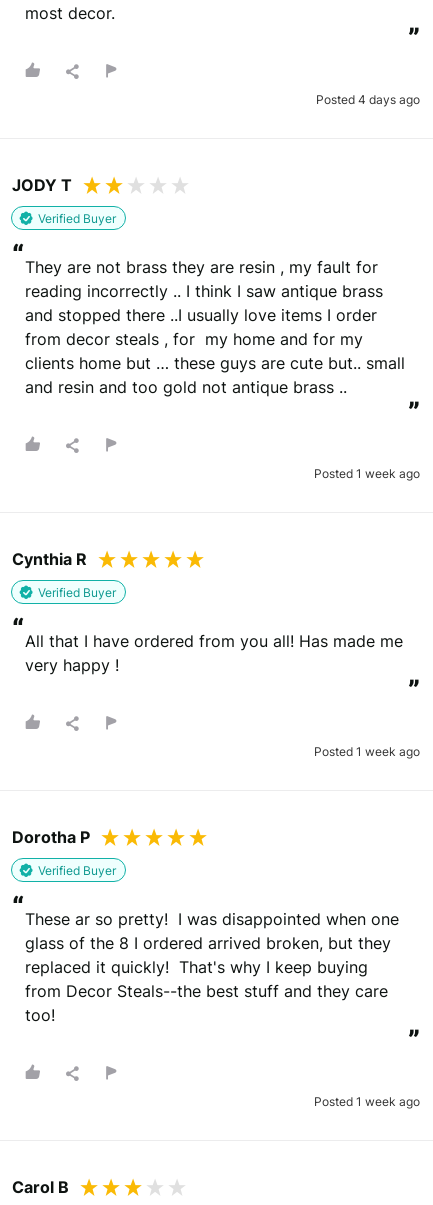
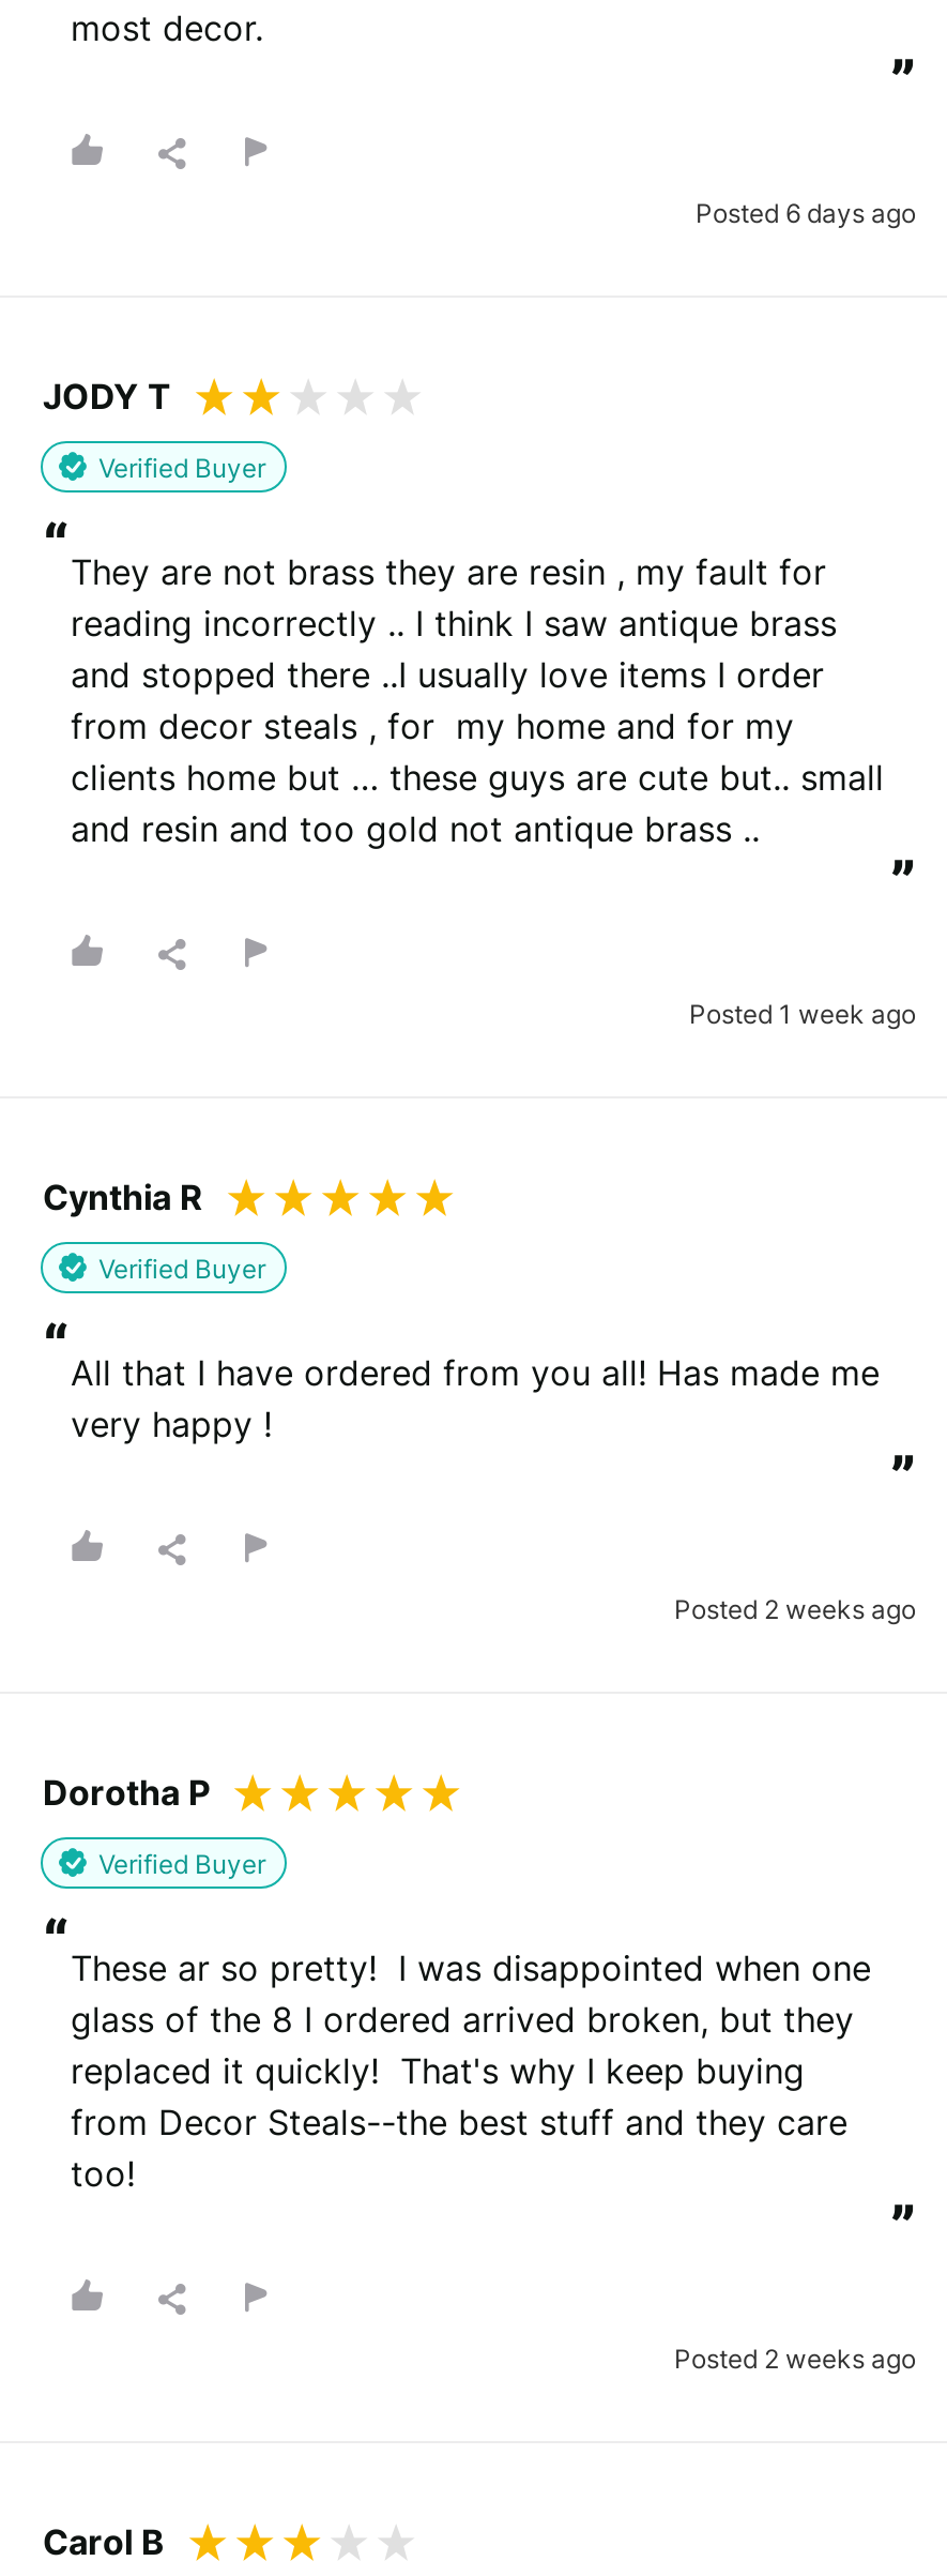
- Posted 4 days ago
+ Posted 6 days ago

- Posted 1 week ago
+ Posted 2 weeks ago

- Posted 1 week ago
+ Posted 2 weeks ago
